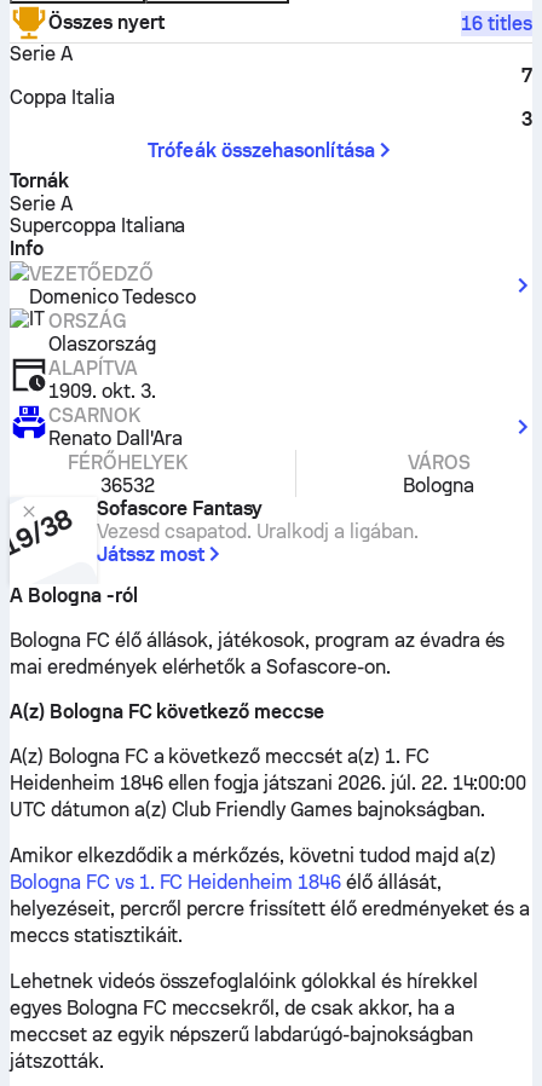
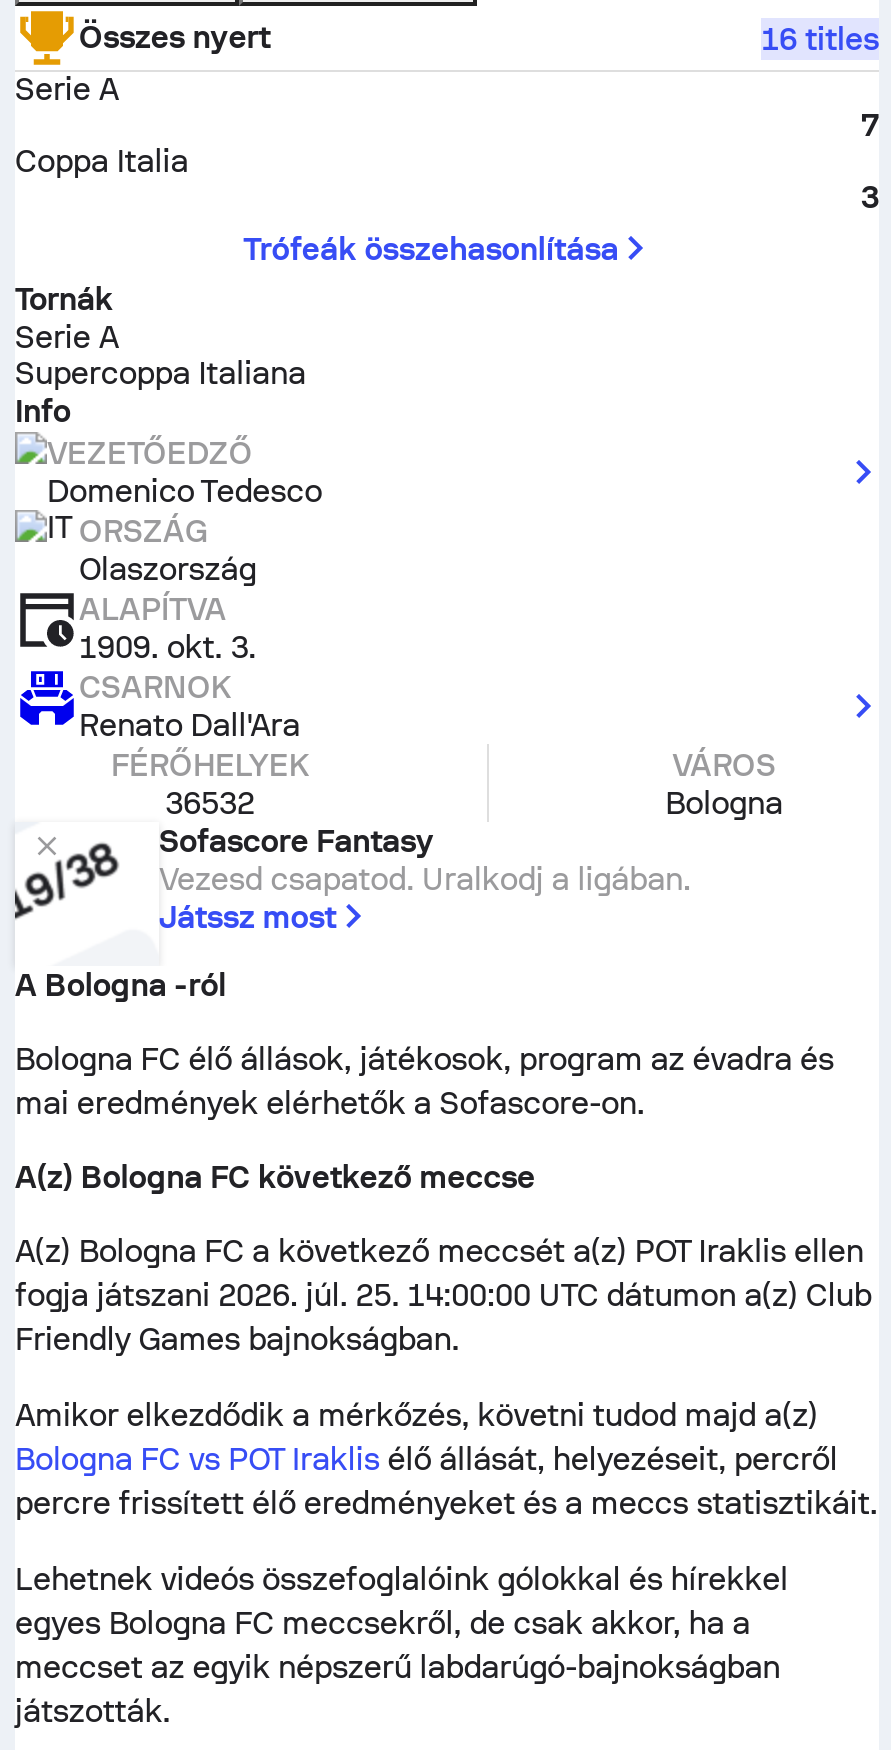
- A(z) Bologna FC a következő meccsét a(z) 1. FC
- Heidenheim 1846 ellen fogja játszani 2026. júl. 22. 14:00:00
- UTC dátumon a(z) Club Friendly Games bajnokságban.
+ A(z) Bologna FC a következő meccsét a(z) POT Iraklis ellen
+ fogja játszani 2026. júl. 25. 14:00:00 UTC dátumon a(z) Club
+ Friendly Games bajnokságban.

- Bologna FC vs 1. FC Heidenheim 1846 élő állását,
- helyezéseit, percről percre frissített élő eredményeket és a
- meccs statisztikáit.
+ Bologna FC vs POT Iraklis élő állását, helyezéseit, percről
+ percre frissített élő eredményeket és a meccs statisztikáit.
